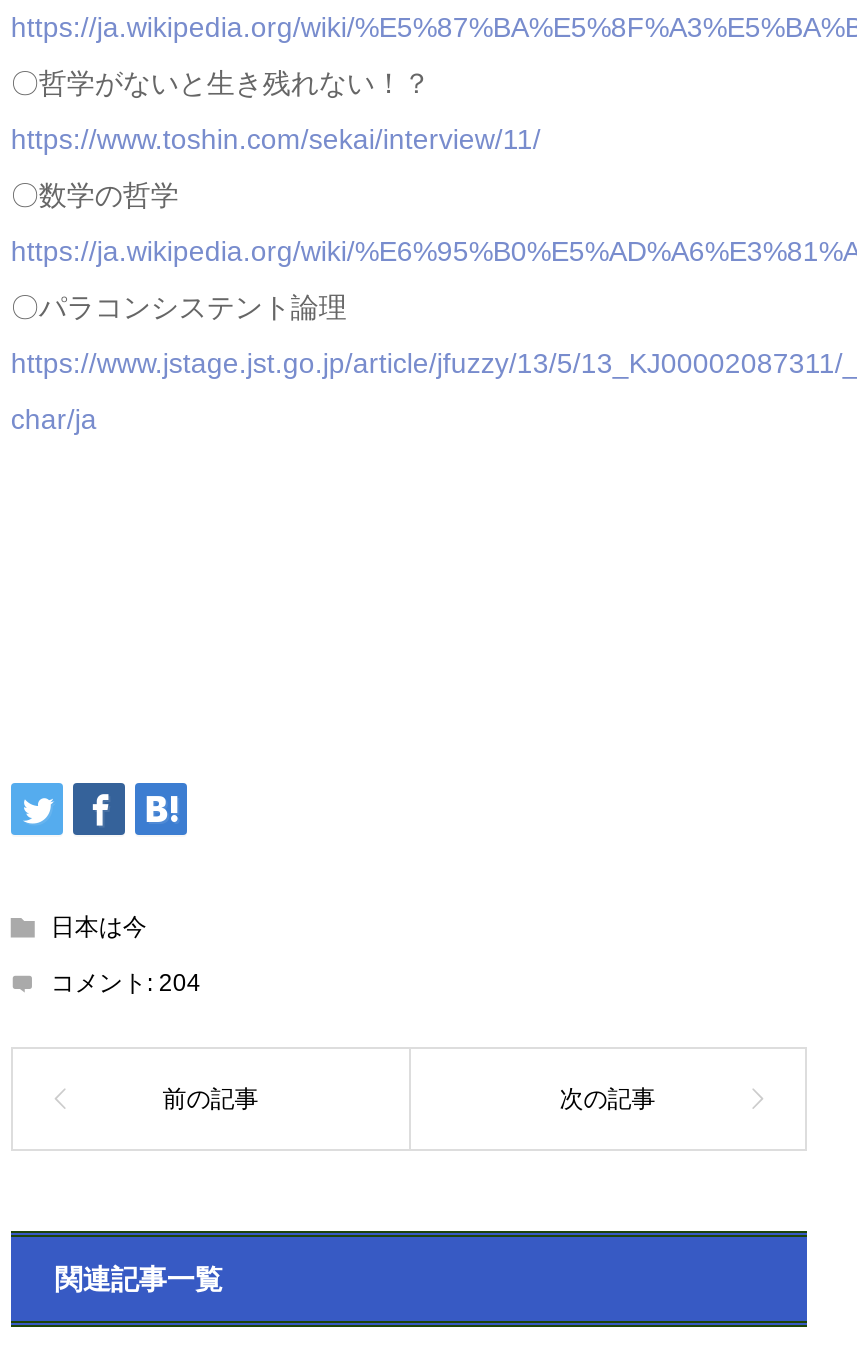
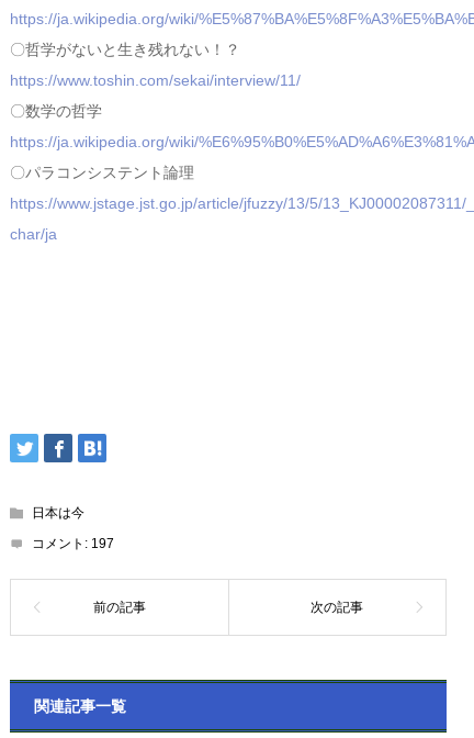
- コメント: 204
+ コメント: 197
